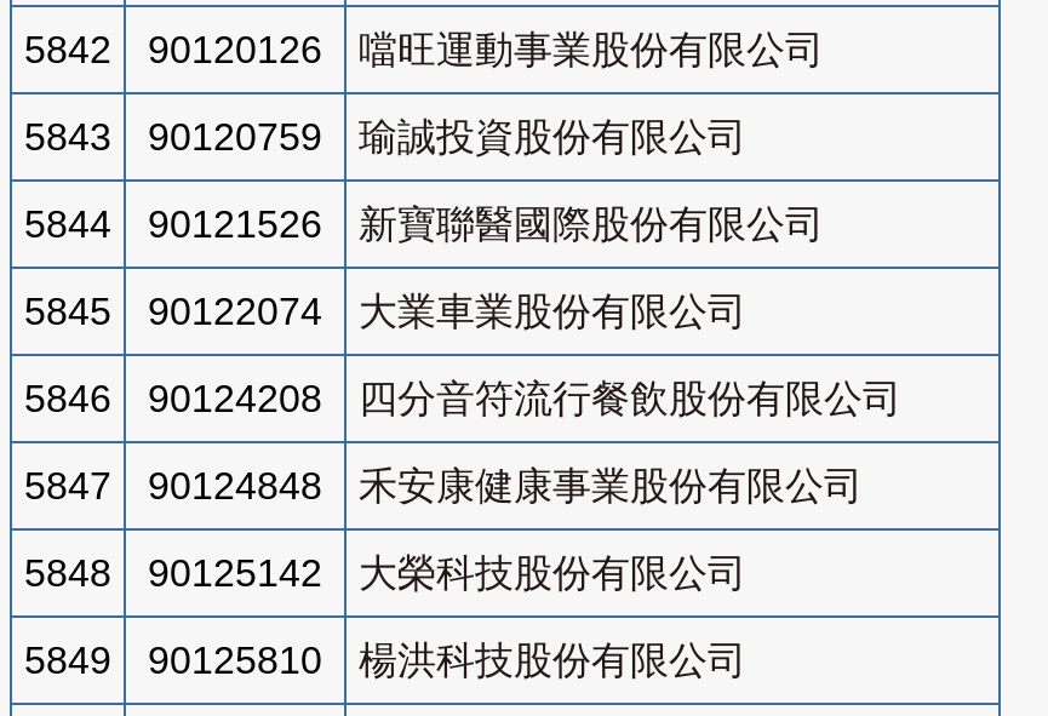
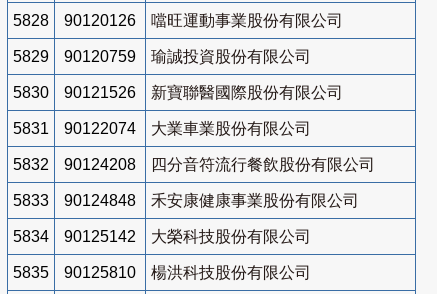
- 5842 90120126 噹旺運動事業股份有限公司
+ 5828 90120126 噹旺運動事業股份有限公司

- 5843 90120759 瑜誠投資股份有限公司
+ 5829 90120759 瑜誠投資股份有限公司

- 5844 90121526 新寶聯醫國際股份有限公司
+ 5830 90121526 新寶聯醫國際股份有限公司

- 5845 90122074 大業車業股份有限公司
+ 5831 90122074 大業車業股份有限公司

- 5846 90124208 四分音符流行餐飲股份有限公司
+ 5832 90124208 四分音符流行餐飲股份有限公司

- 5847 90124848 禾安康健康事業股份有限公司
+ 5833 90124848 禾安康健康事業股份有限公司

- 5848 90125142 大榮科技股份有限公司
+ 5834 90125142 大榮科技股份有限公司

- 5849 90125810 楊洪科技股份有限公司
+ 5835 90125810 楊洪科技股份有限公司
